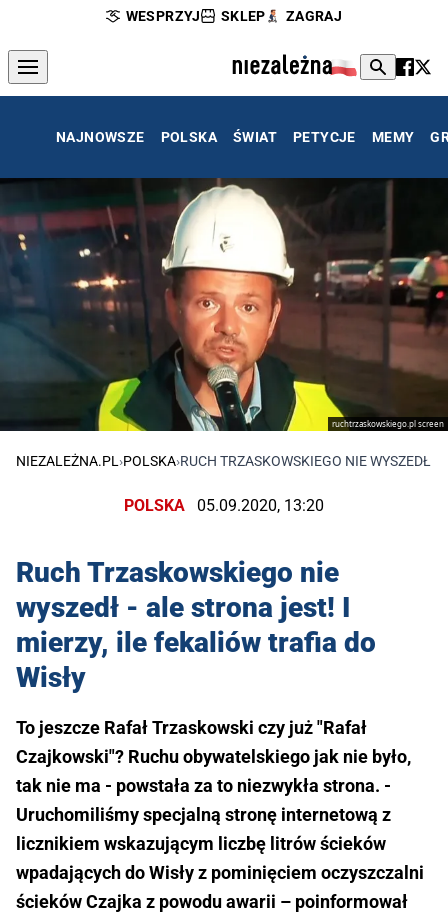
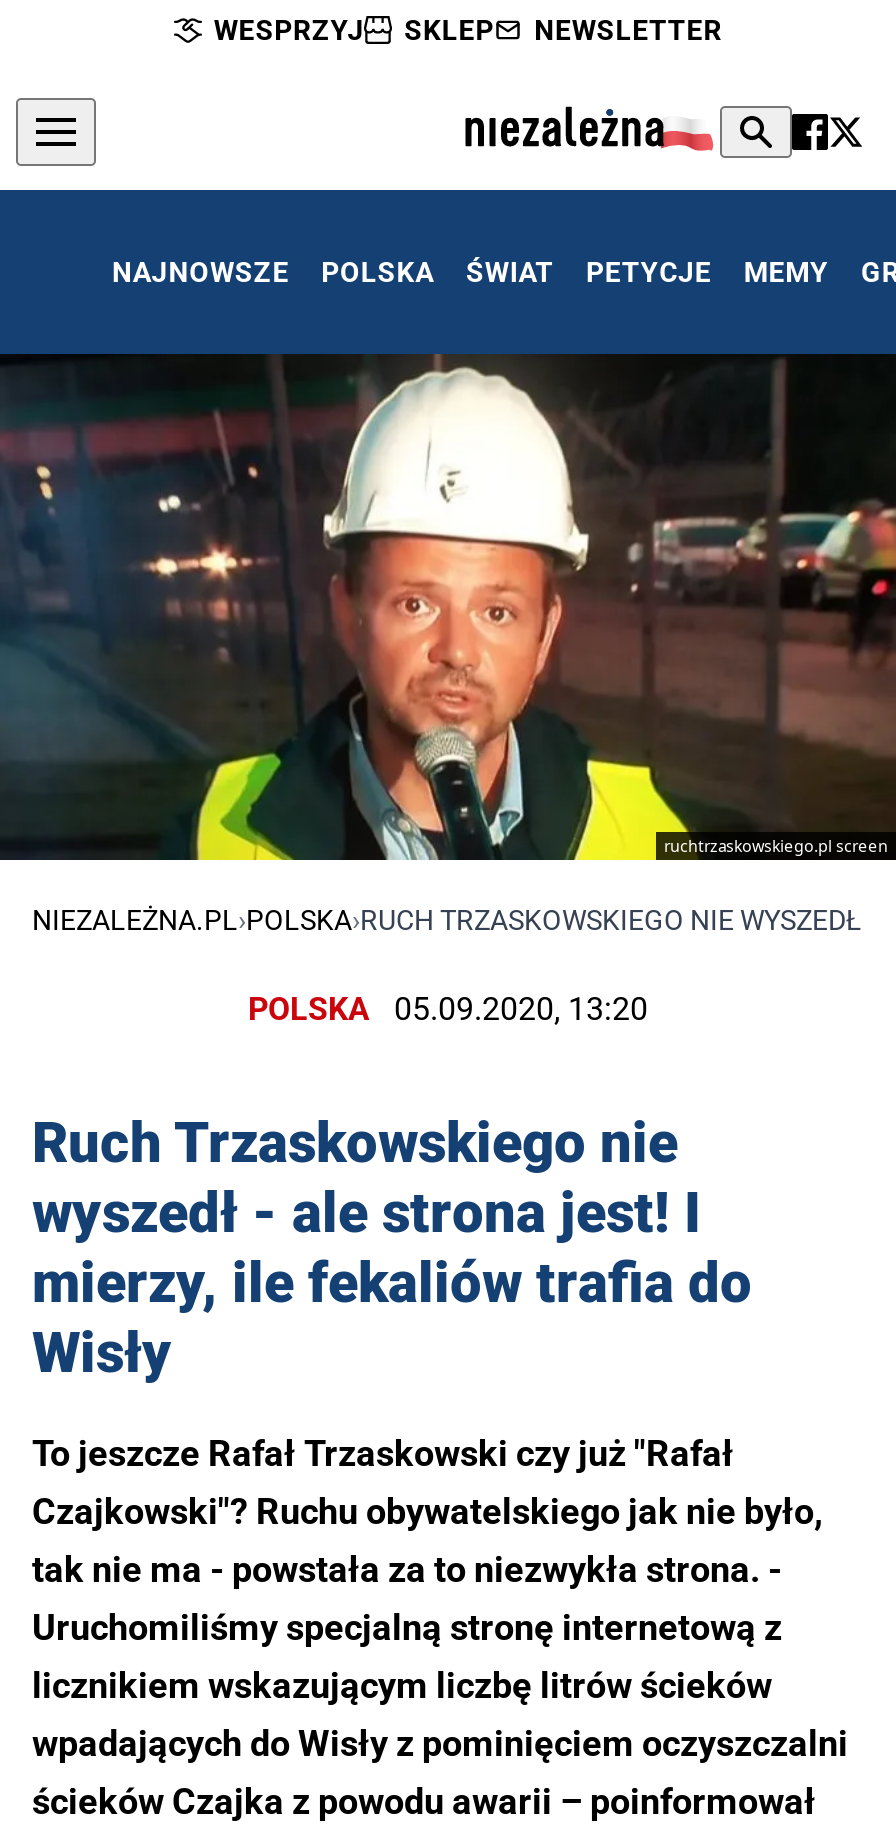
- ZAGRAJ
+ NEWSLETTER
